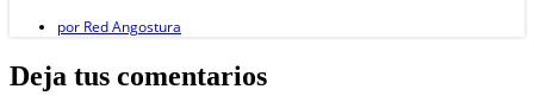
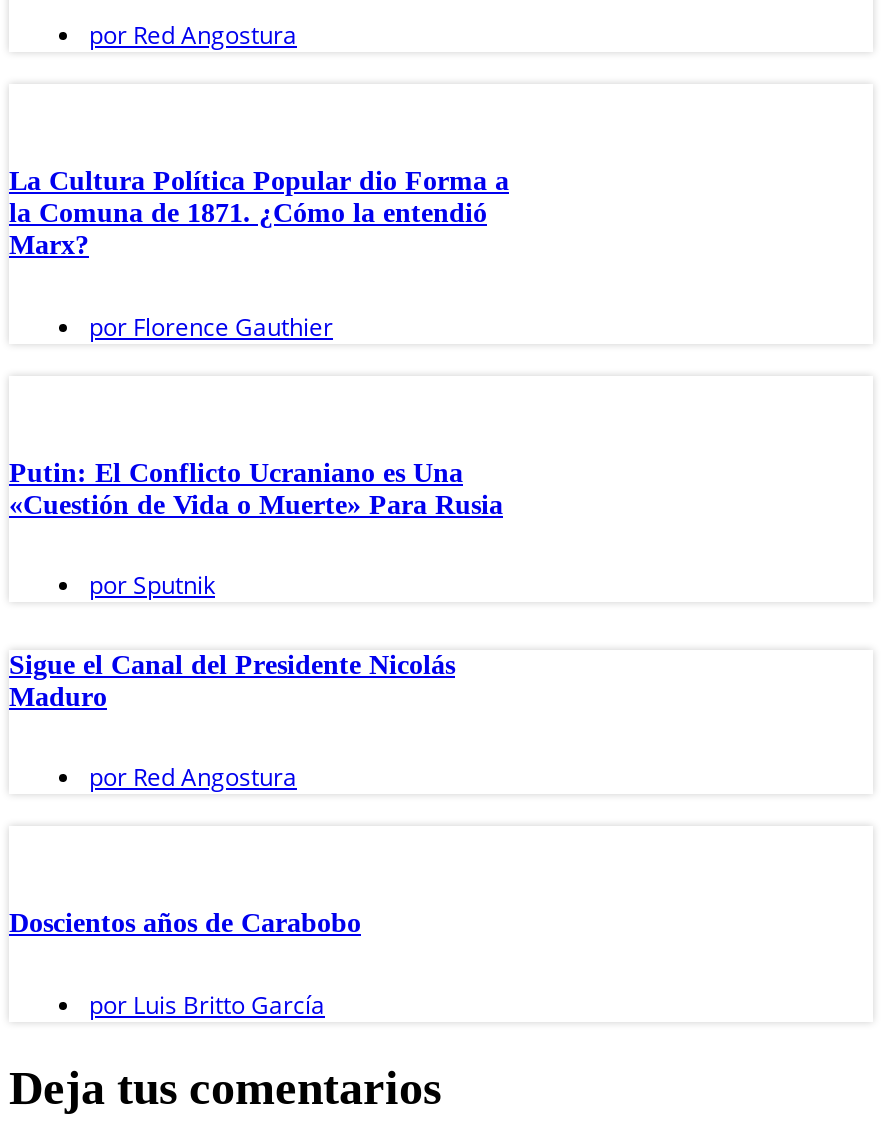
+ La Cultura Política Popular dio Forma a
+ la Comuna de 1871. ¿Cómo la entendió
+ Marx?
+ por Florence Gauthier

+ Putin: El Conflicto Ucraniano es Una
+ «Cuestión de Vida o Muerte» Para Rusia
+ por Sputnik
+ Sigue el Canal del Presidente Nicolás
+ Maduro
+ por Red Angostura

+ Doscientos años de Carabobo
+ por Luis Britto García
